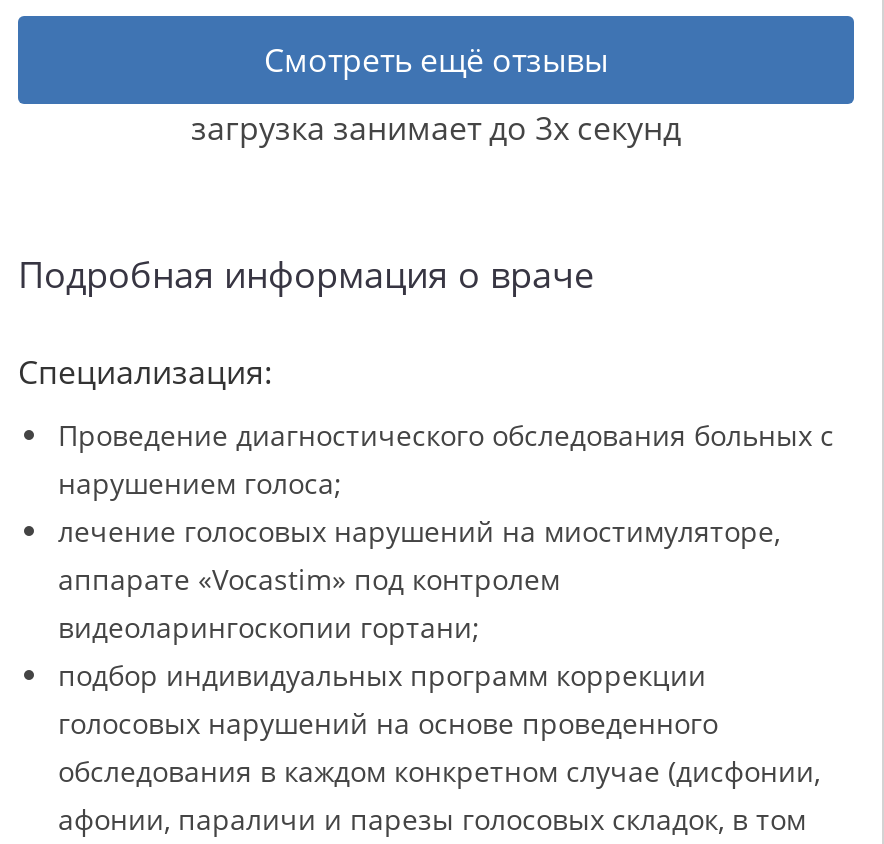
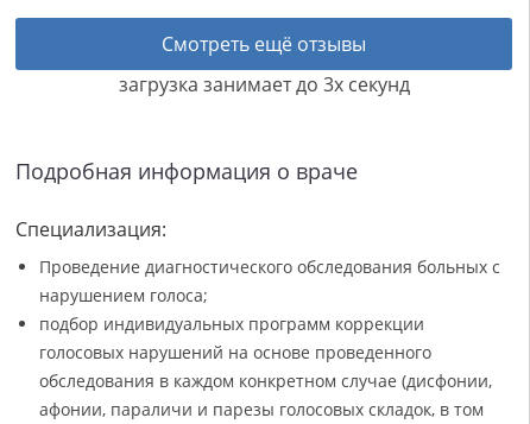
- лечение голосовых нарушений на миостимуляторе,
- аппарате «Vocastim» под контролем
- видеоларингоскопии гортани;
